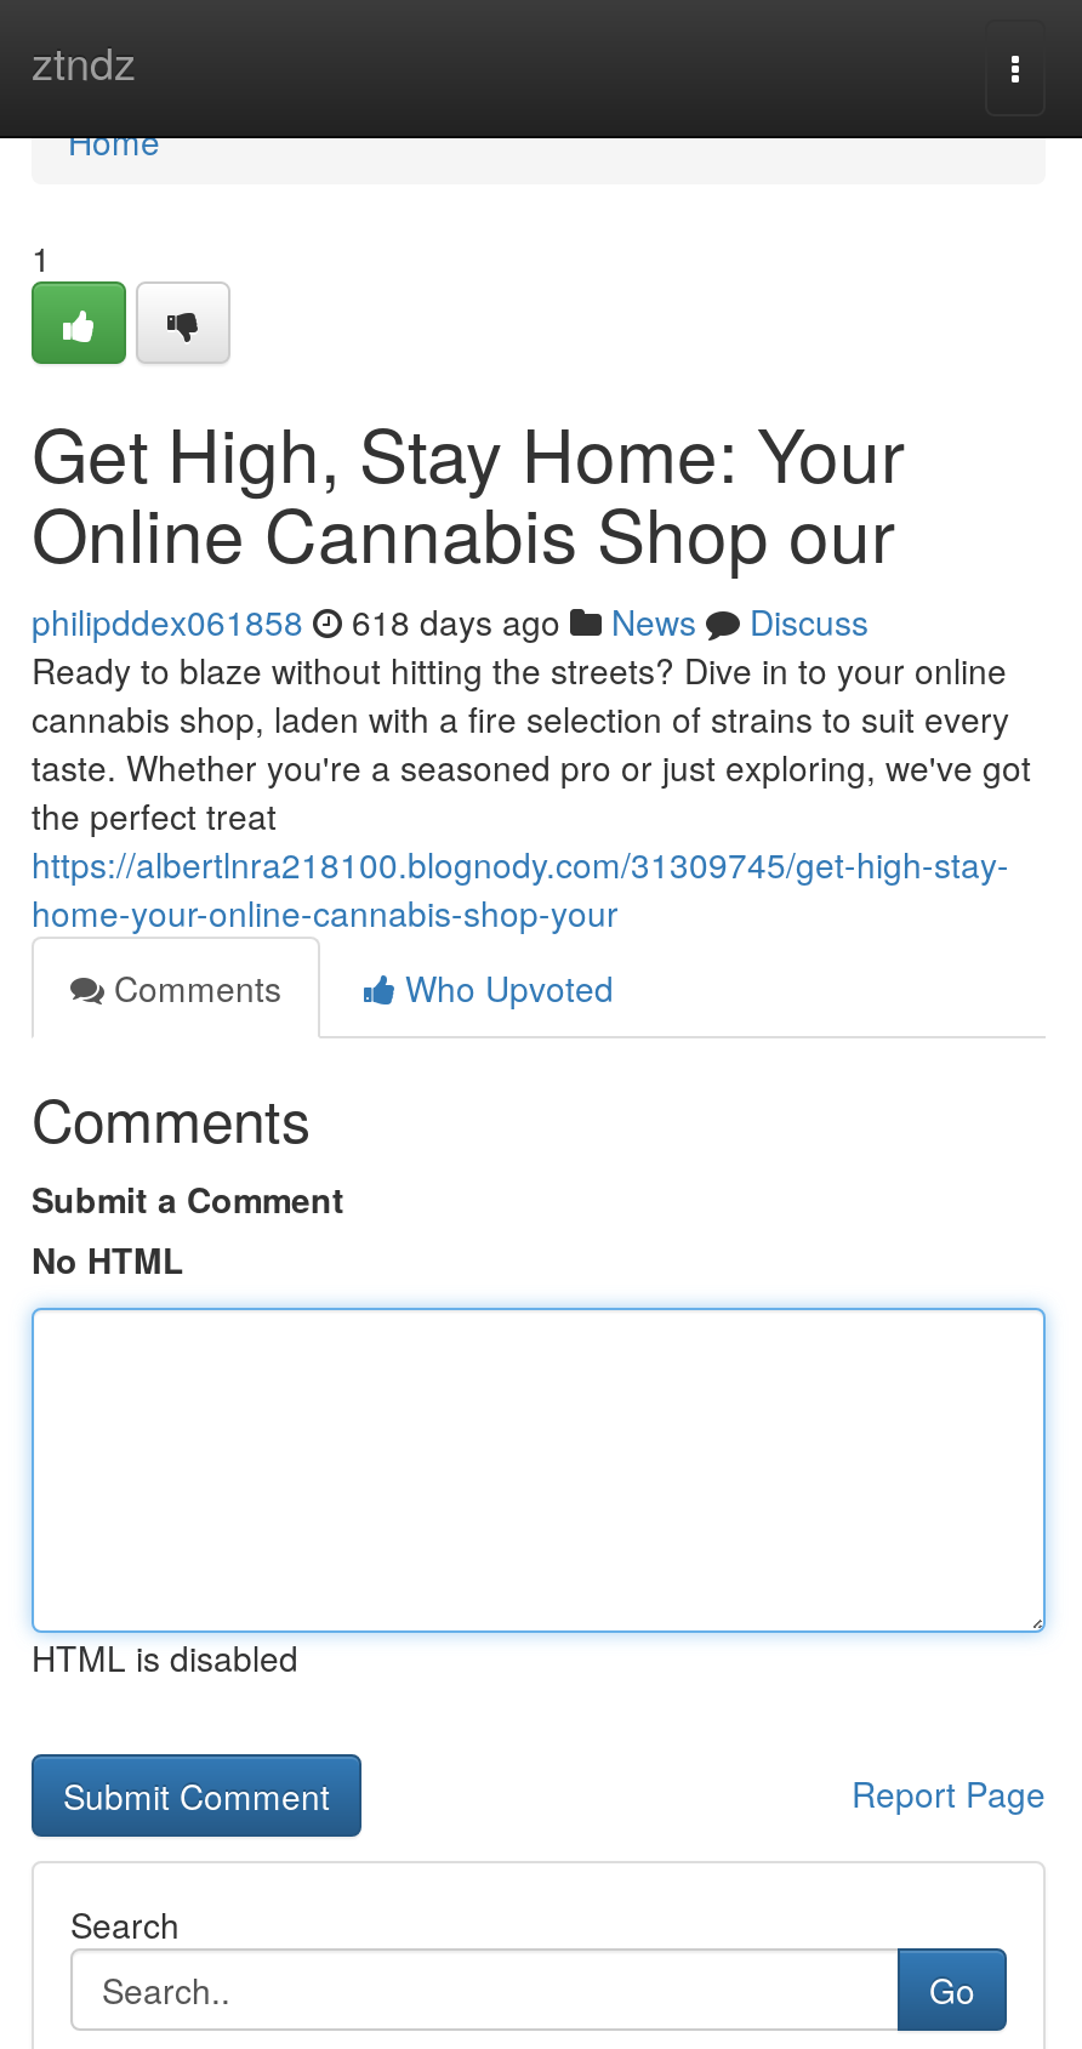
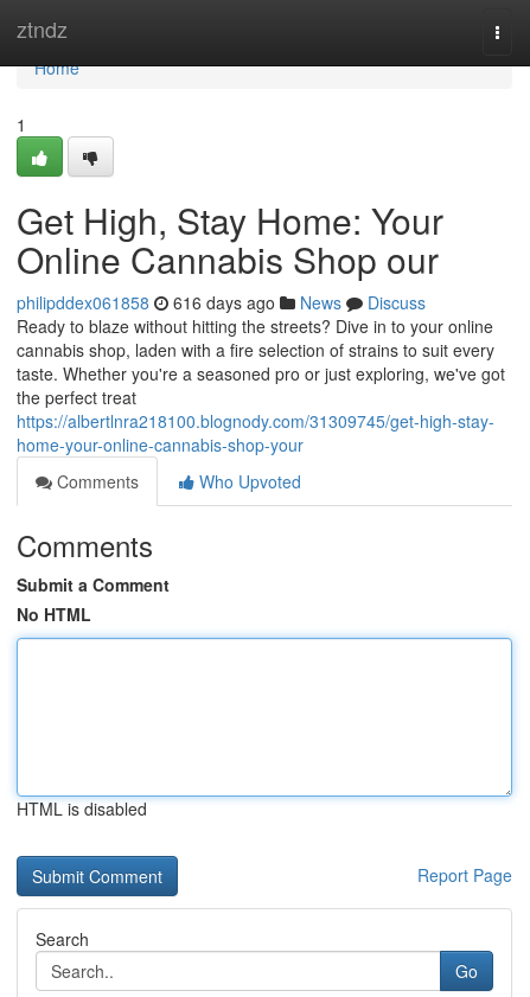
- philipddex061858 618 days ago News Discuss
+ philipddex061858 616 days ago News Discuss
